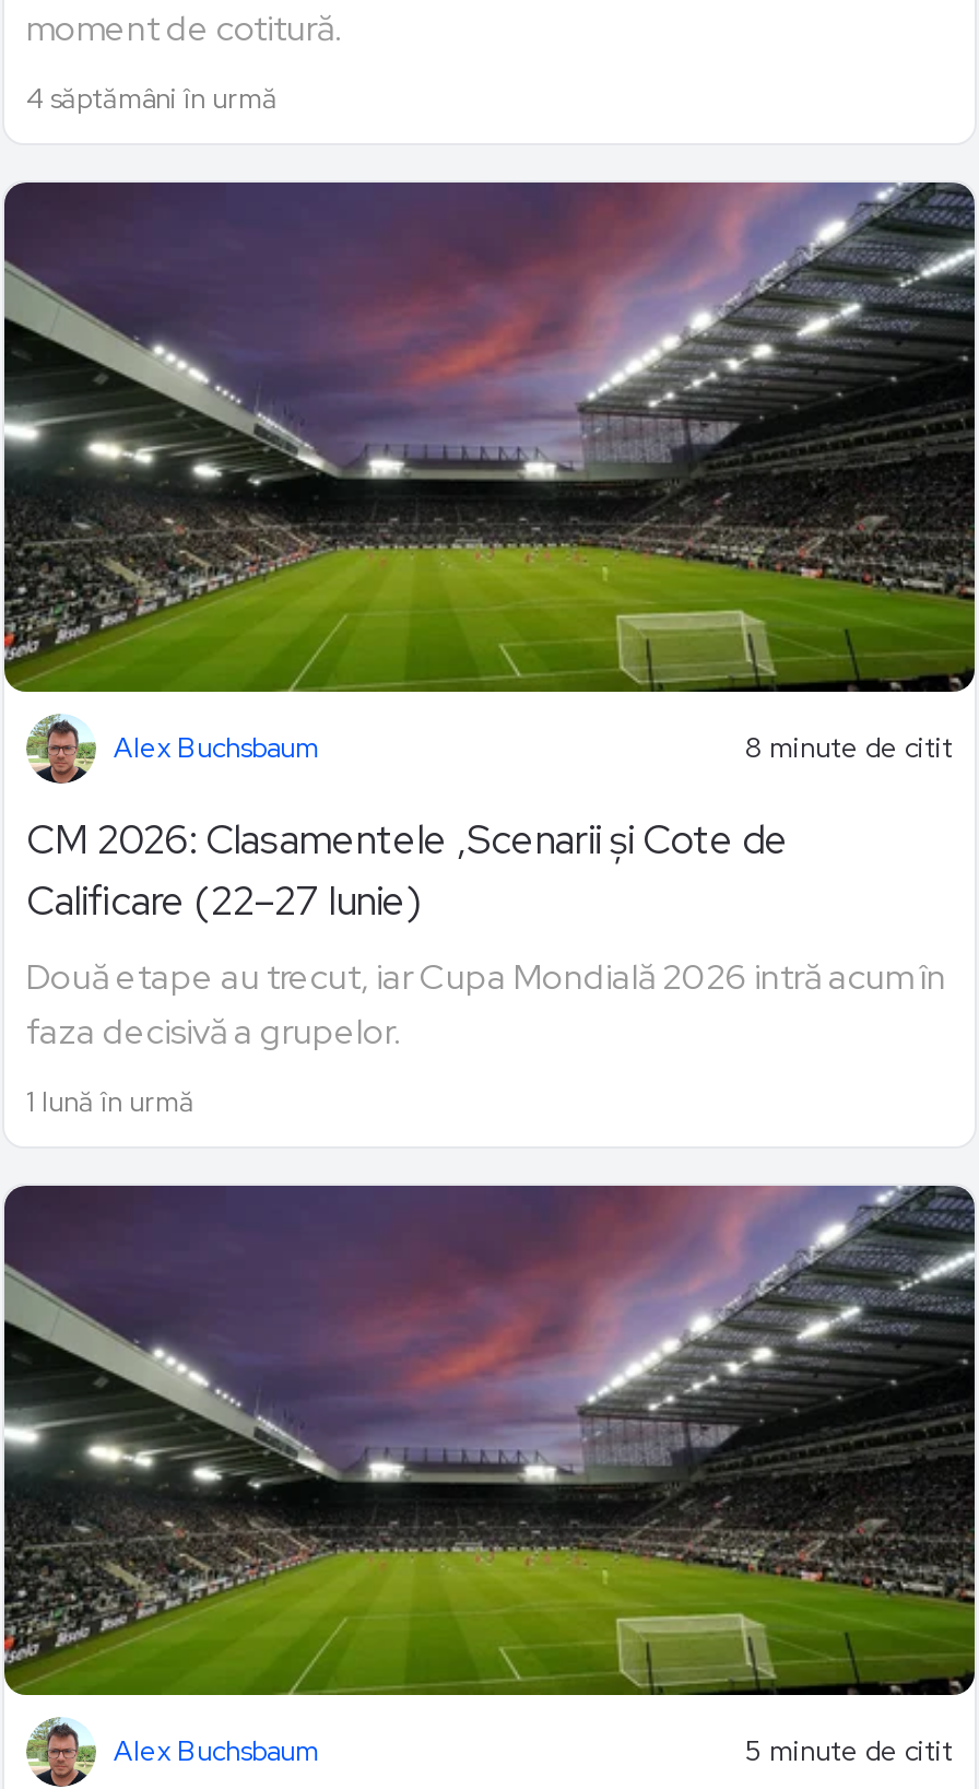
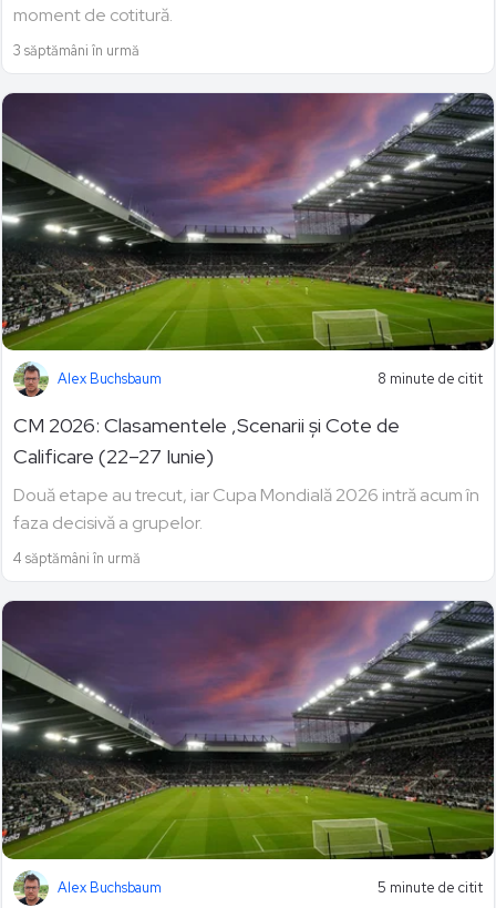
+ 3 săptămâni în urmă

moved down: 4 săptămâni în urmă

- 1 lună în urmă
